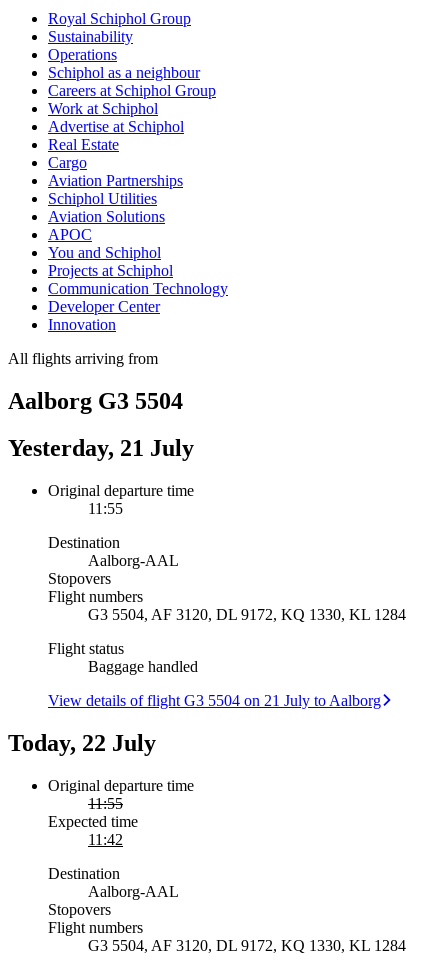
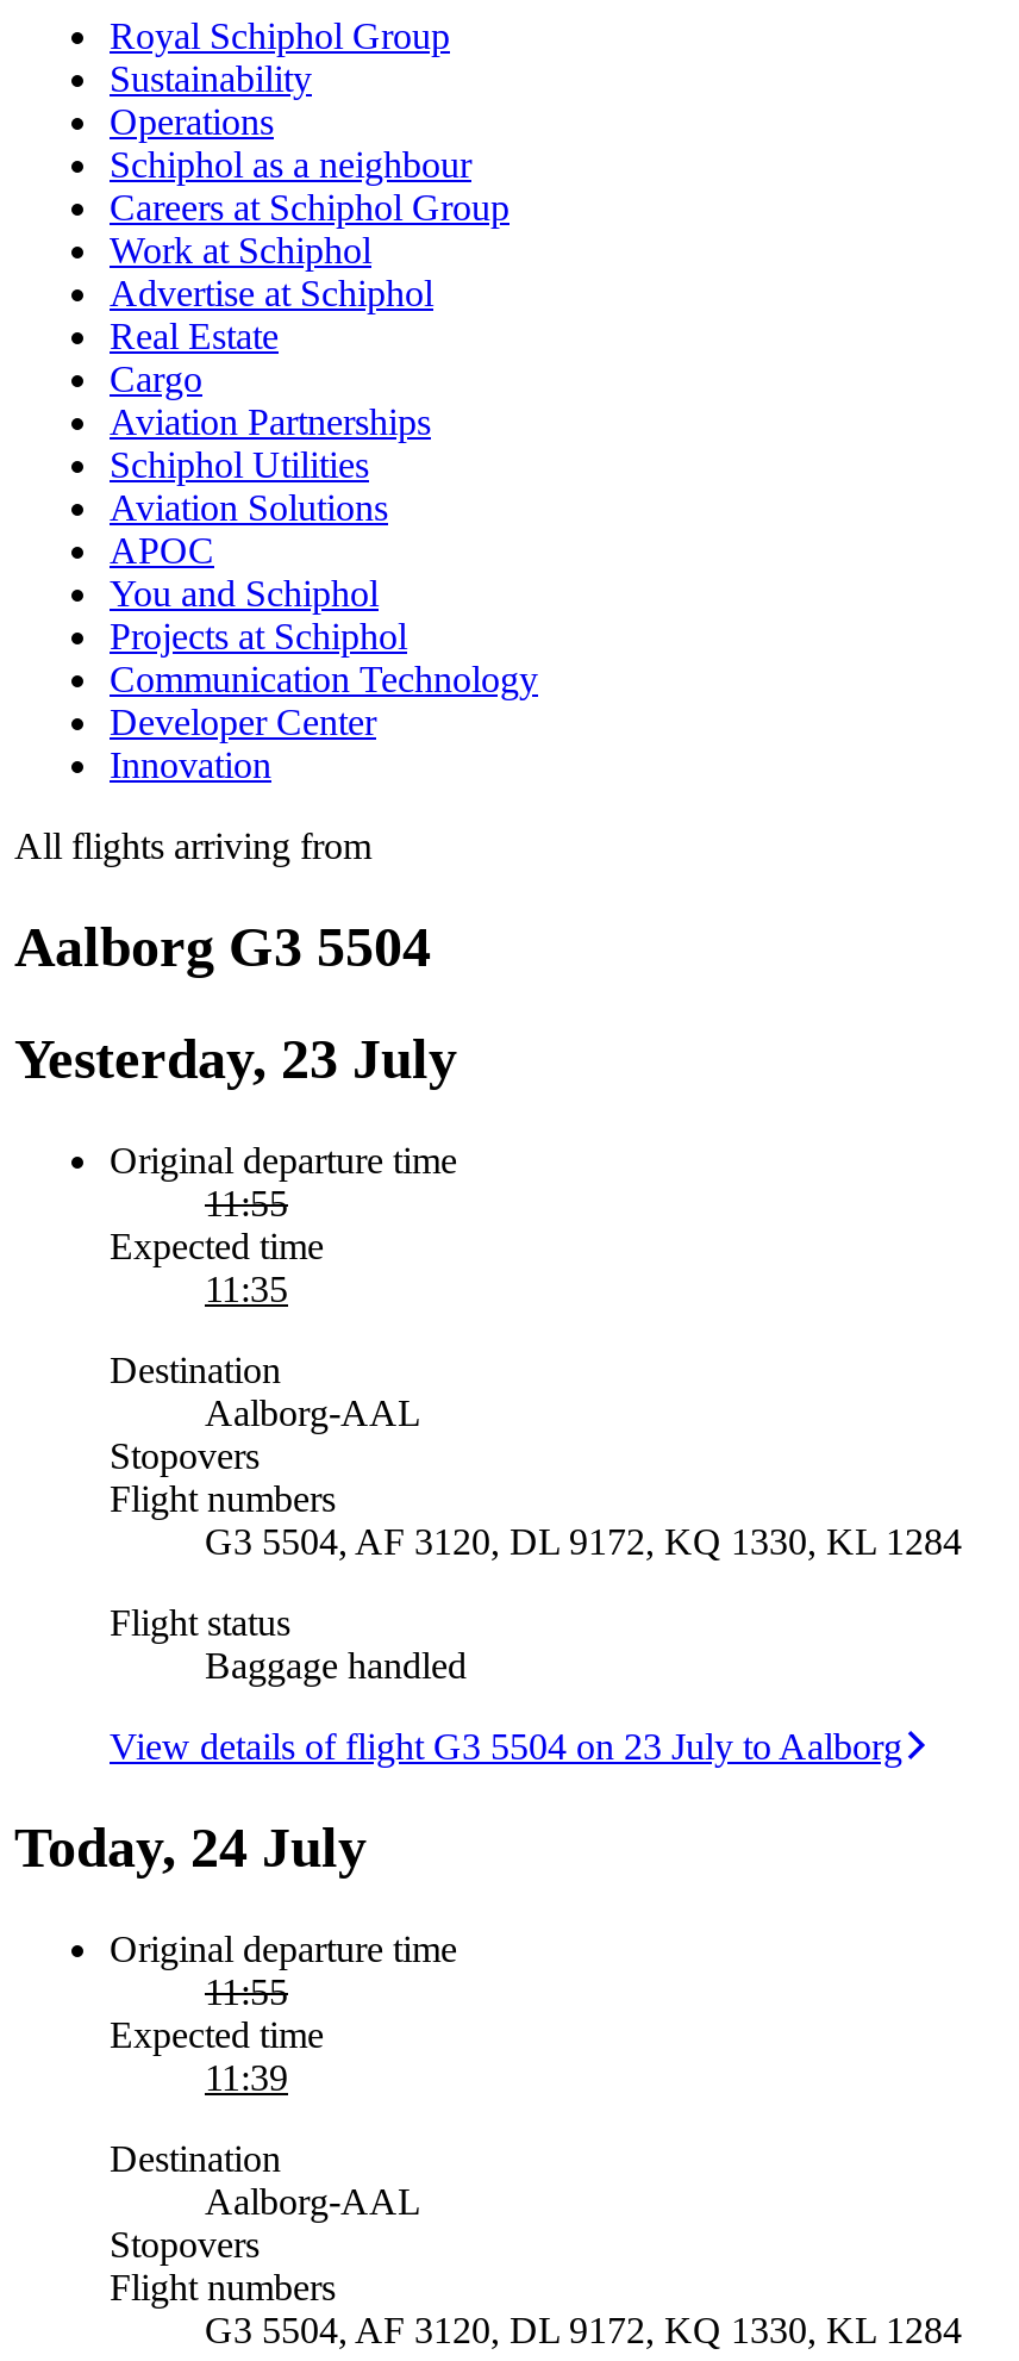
- Yesterday, 21 July
+ Yesterday, 23 July

+ Expected time
+ 11:35

- View details of flight G3 5504 on 21 July to Aalborg
+ View details of flight G3 5504 on 23 July to Aalborg

- Today, 22 July
+ Today, 24 July

- 11:42
+ 11:39
